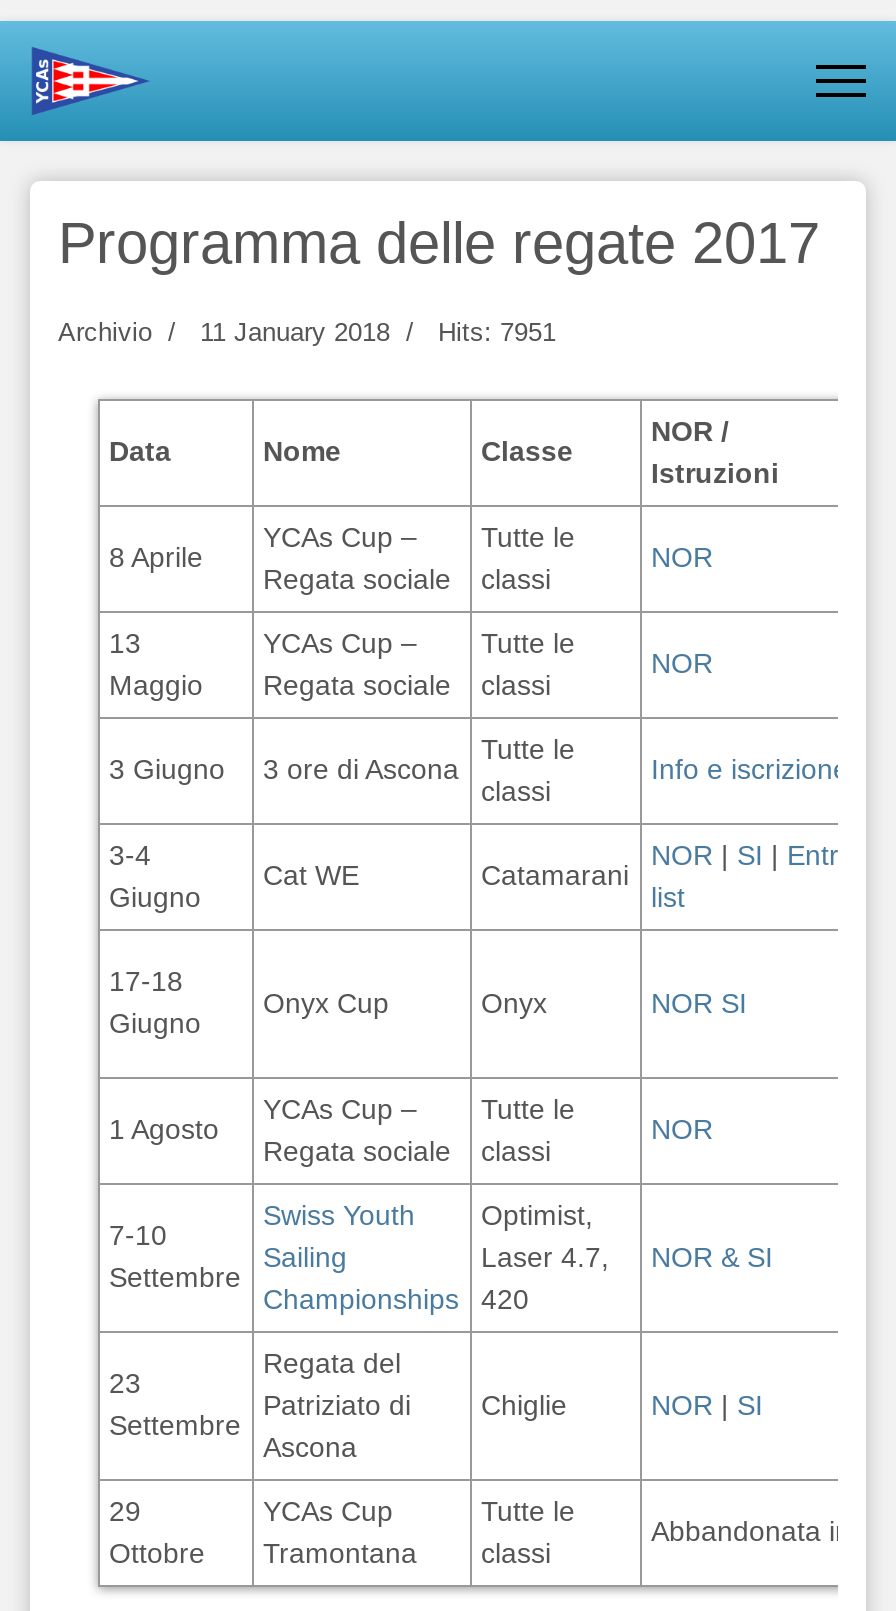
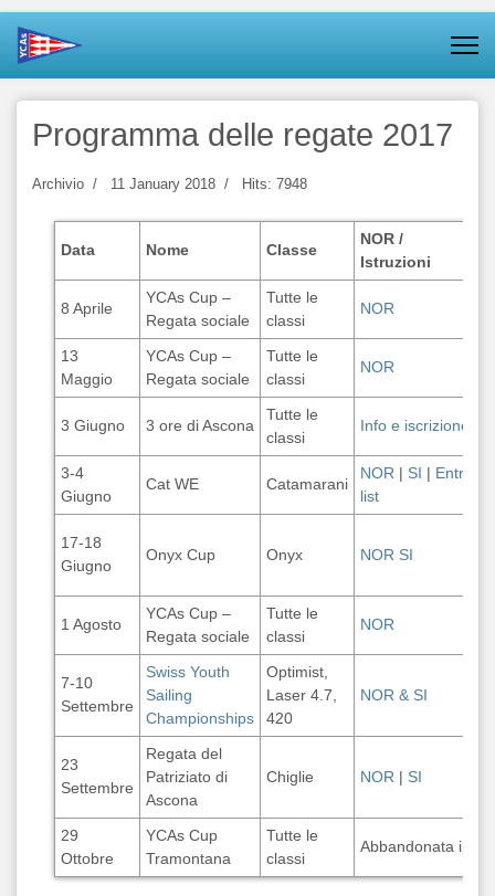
- Archivio 11 January 2018 Hits: 7951
+ Archivio 11 January 2018 Hits: 7948
